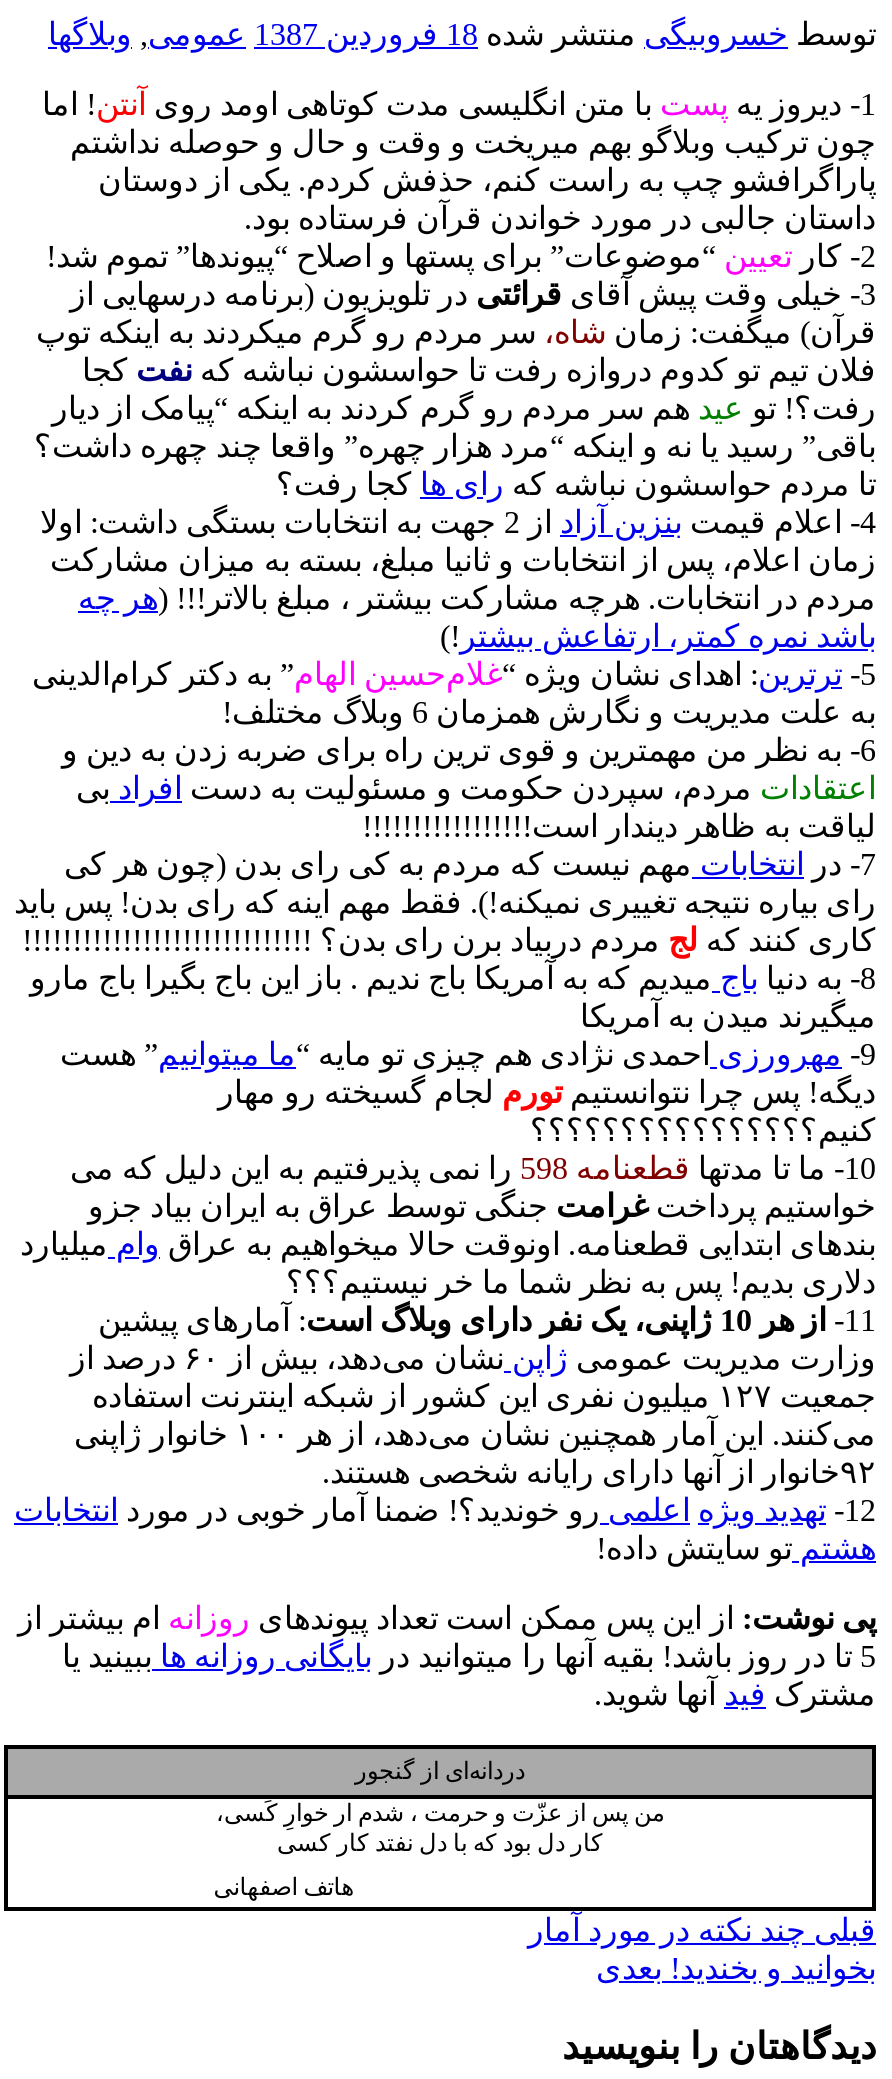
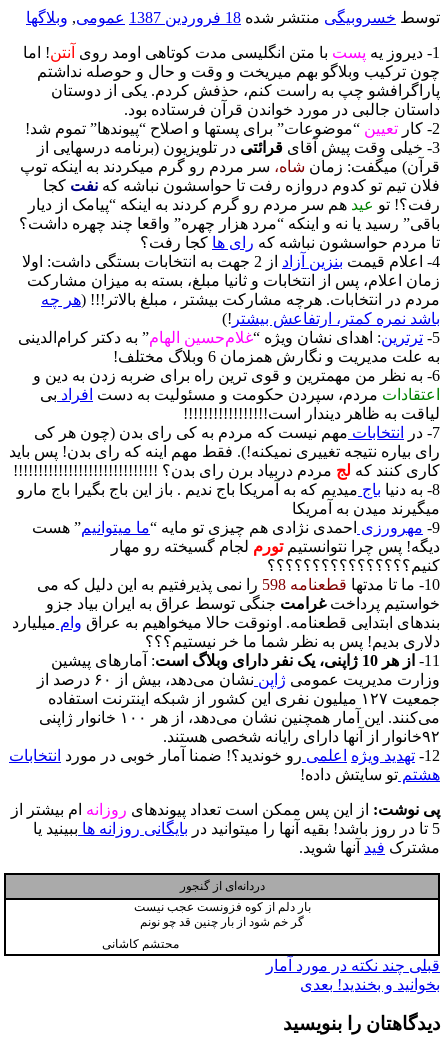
- من پس از عزّت و حرمت ، شدم ار خوارِ کَسی،
- کار دل بود که با دل نفتد کار کسی
+ بار دلم از کوه فزونست عجب نیست
+ گر خم شود از بار چنین قد چو نونم

- هاتف اصفهانی
+ محتشم کاشانی
